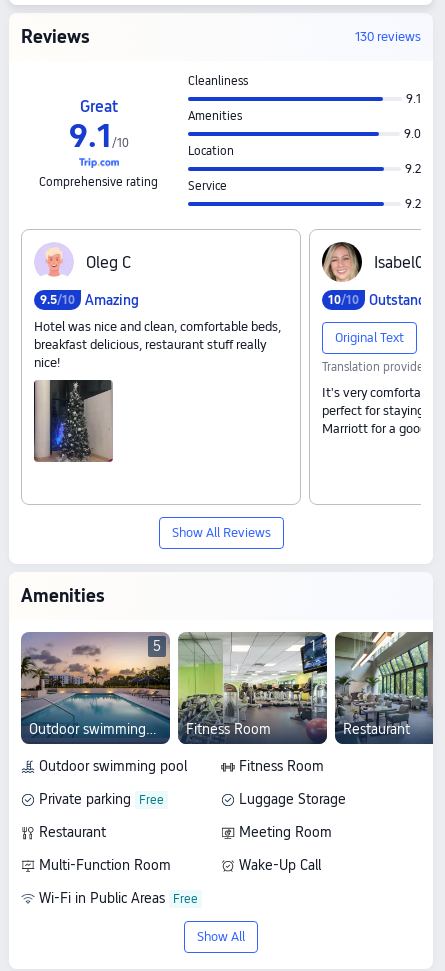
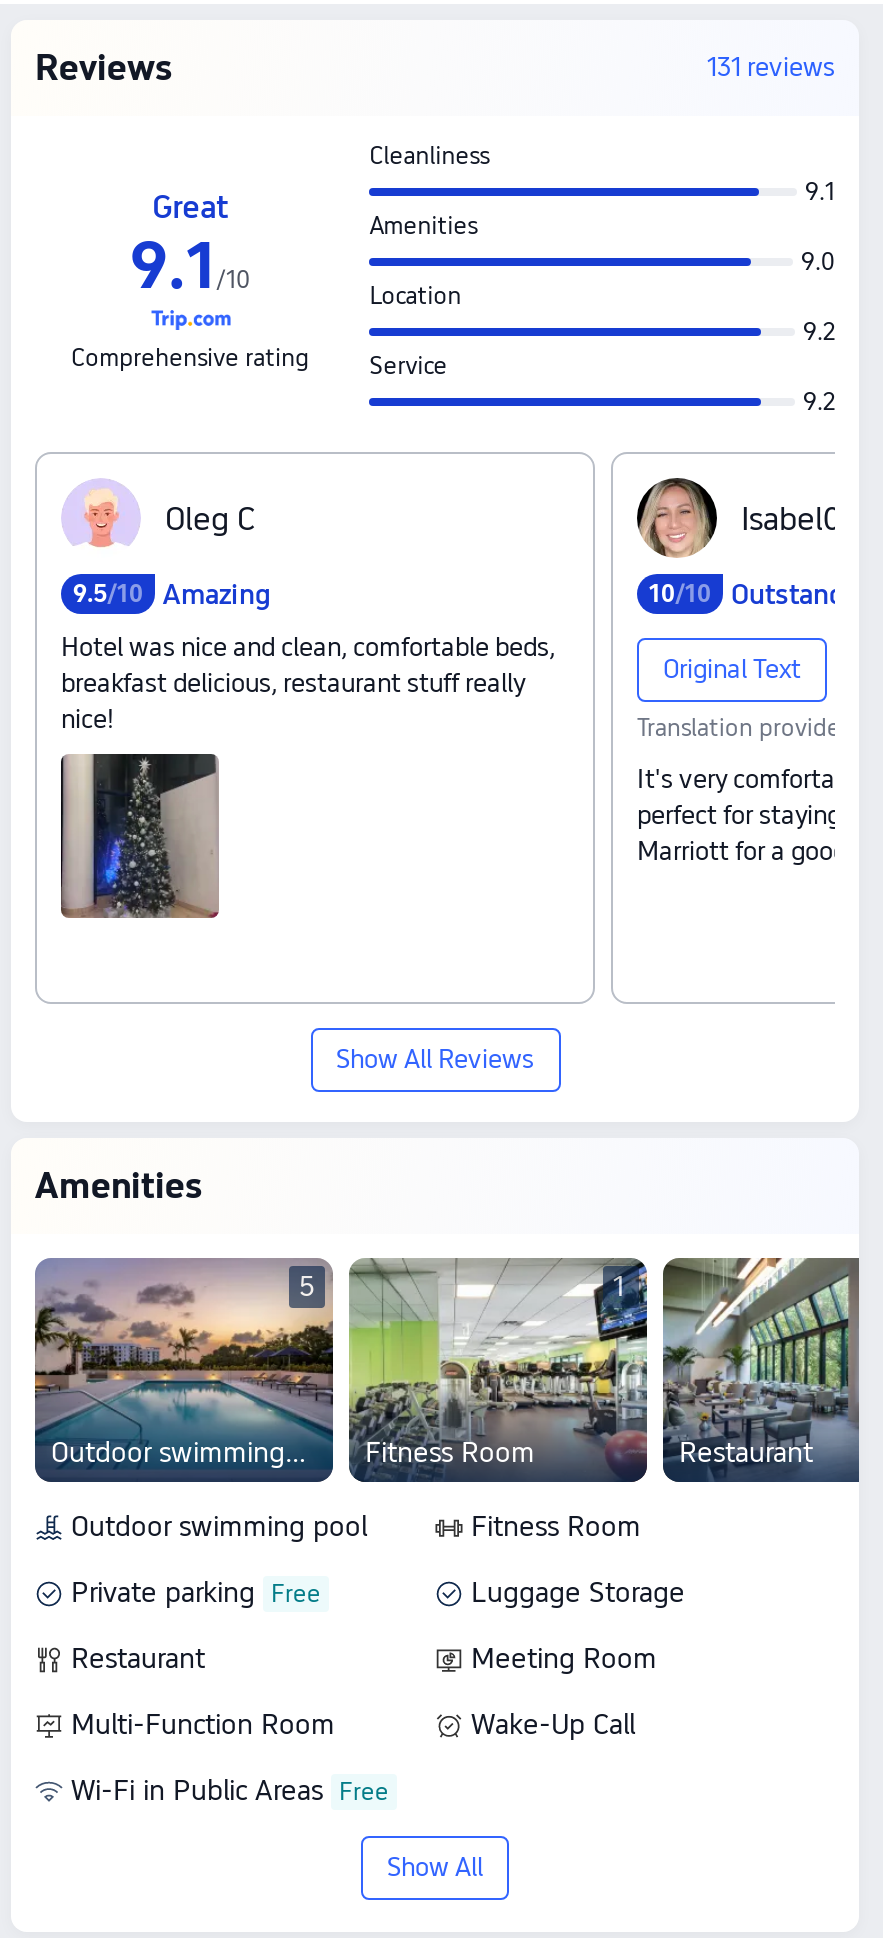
- 130 reviews
+ 131 reviews
